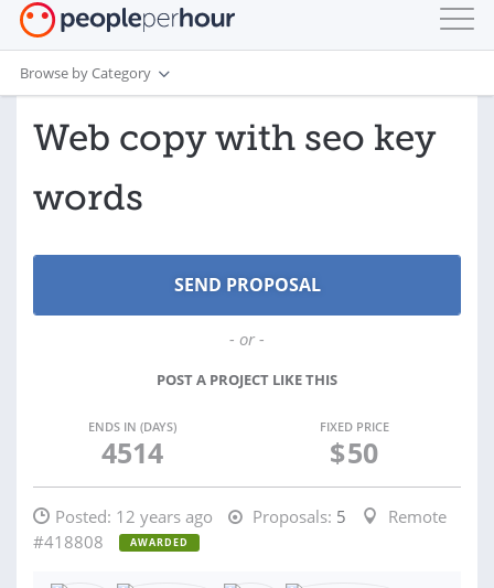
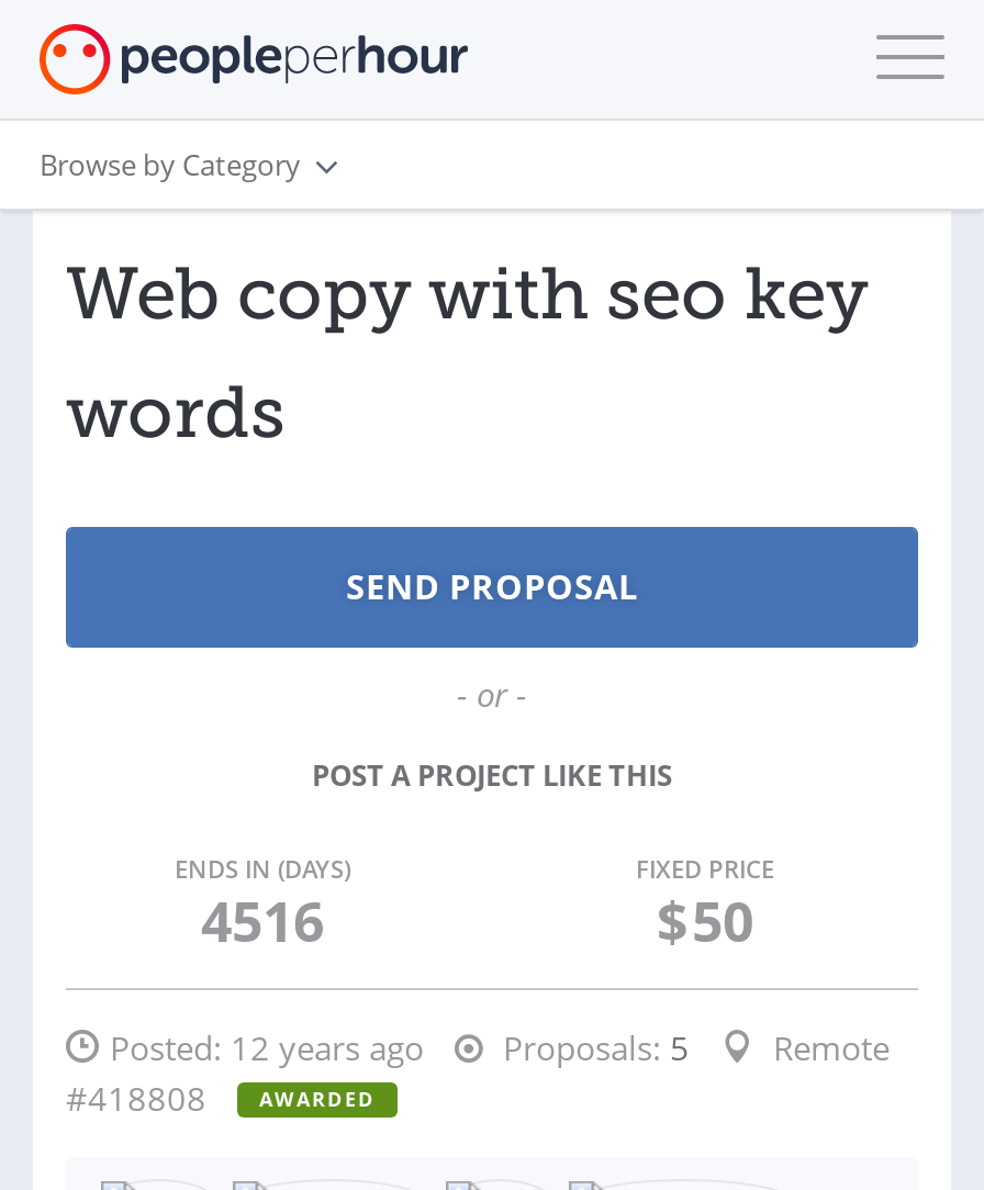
- 4514
+ 4516
